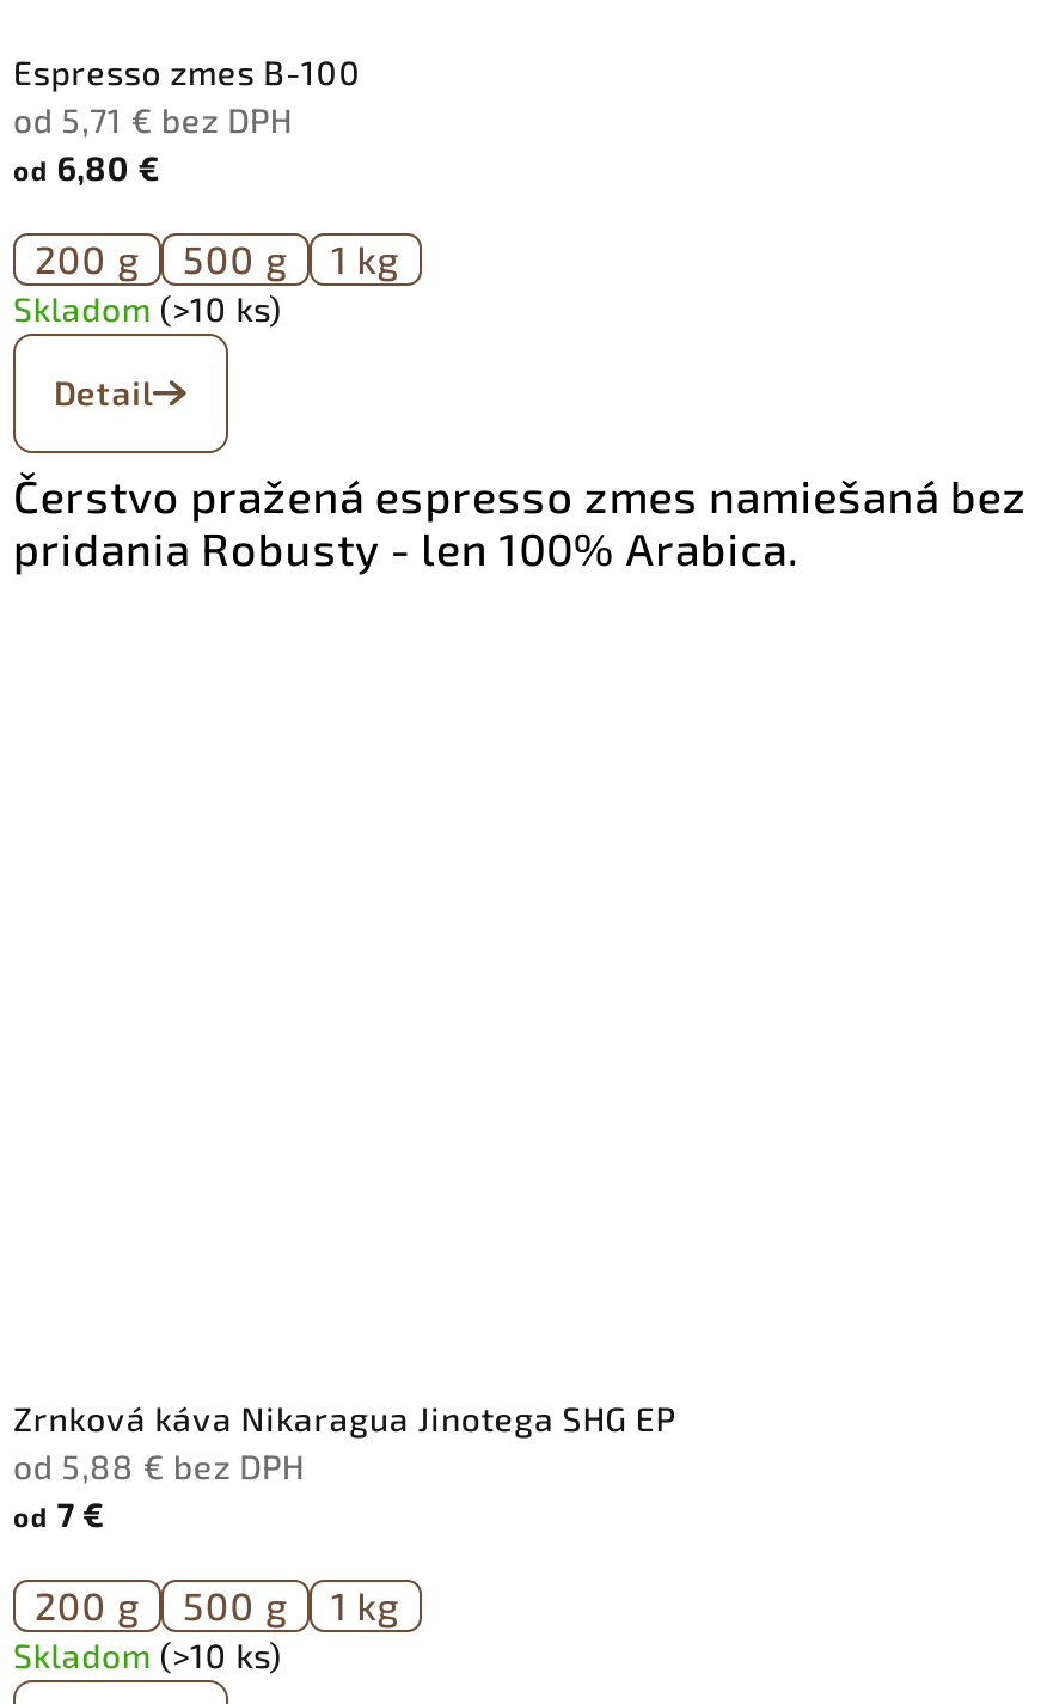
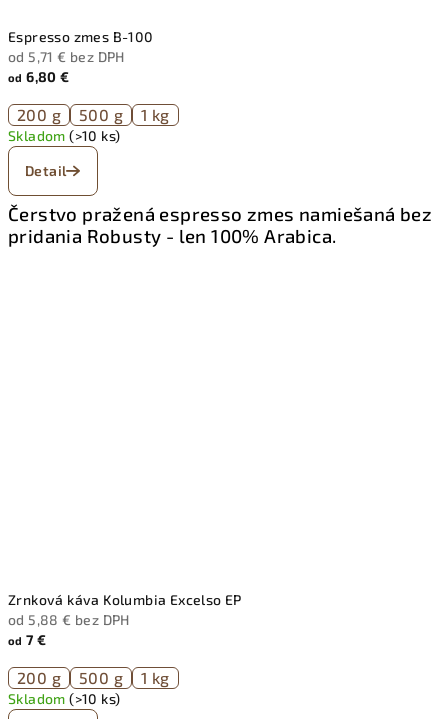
- Zrnková káva Nikaragua Jinotega SHG EP
+ Zrnková káva Kolumbia Excelso EP
